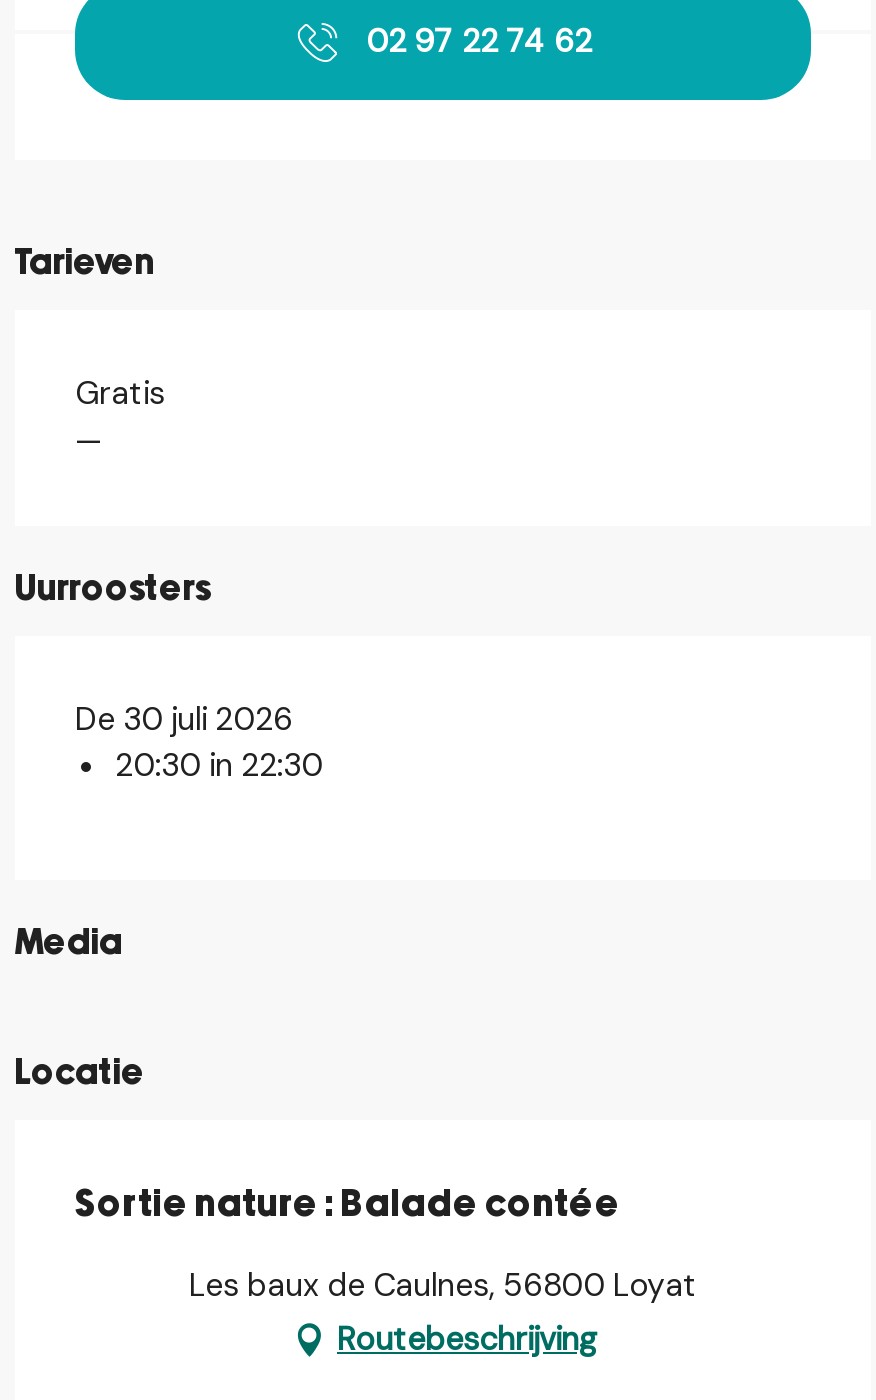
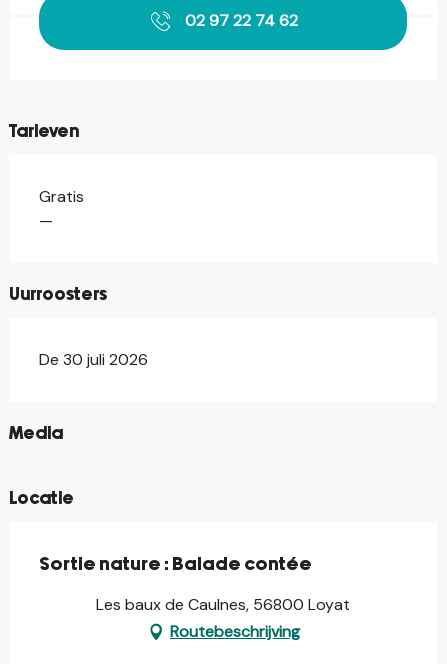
- 20:30 in 22:30
